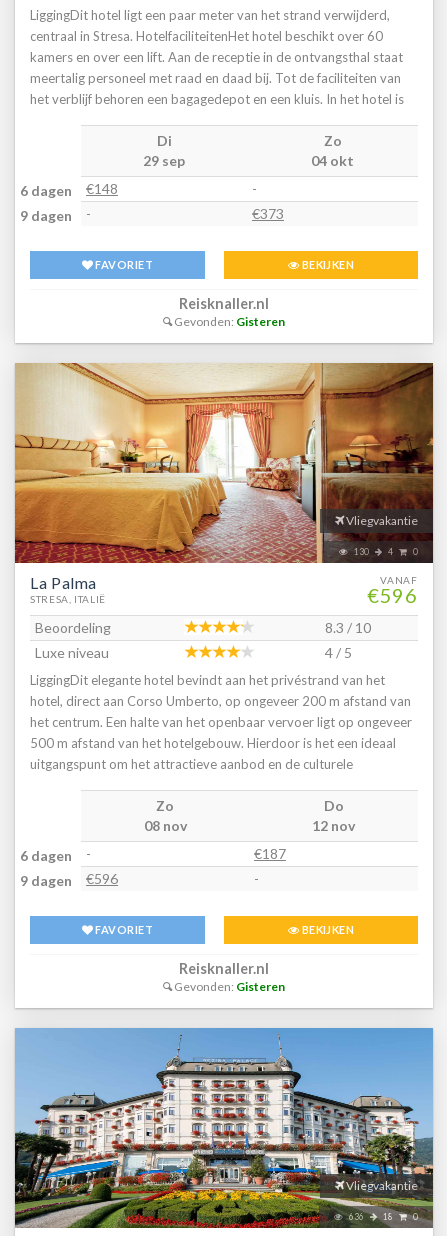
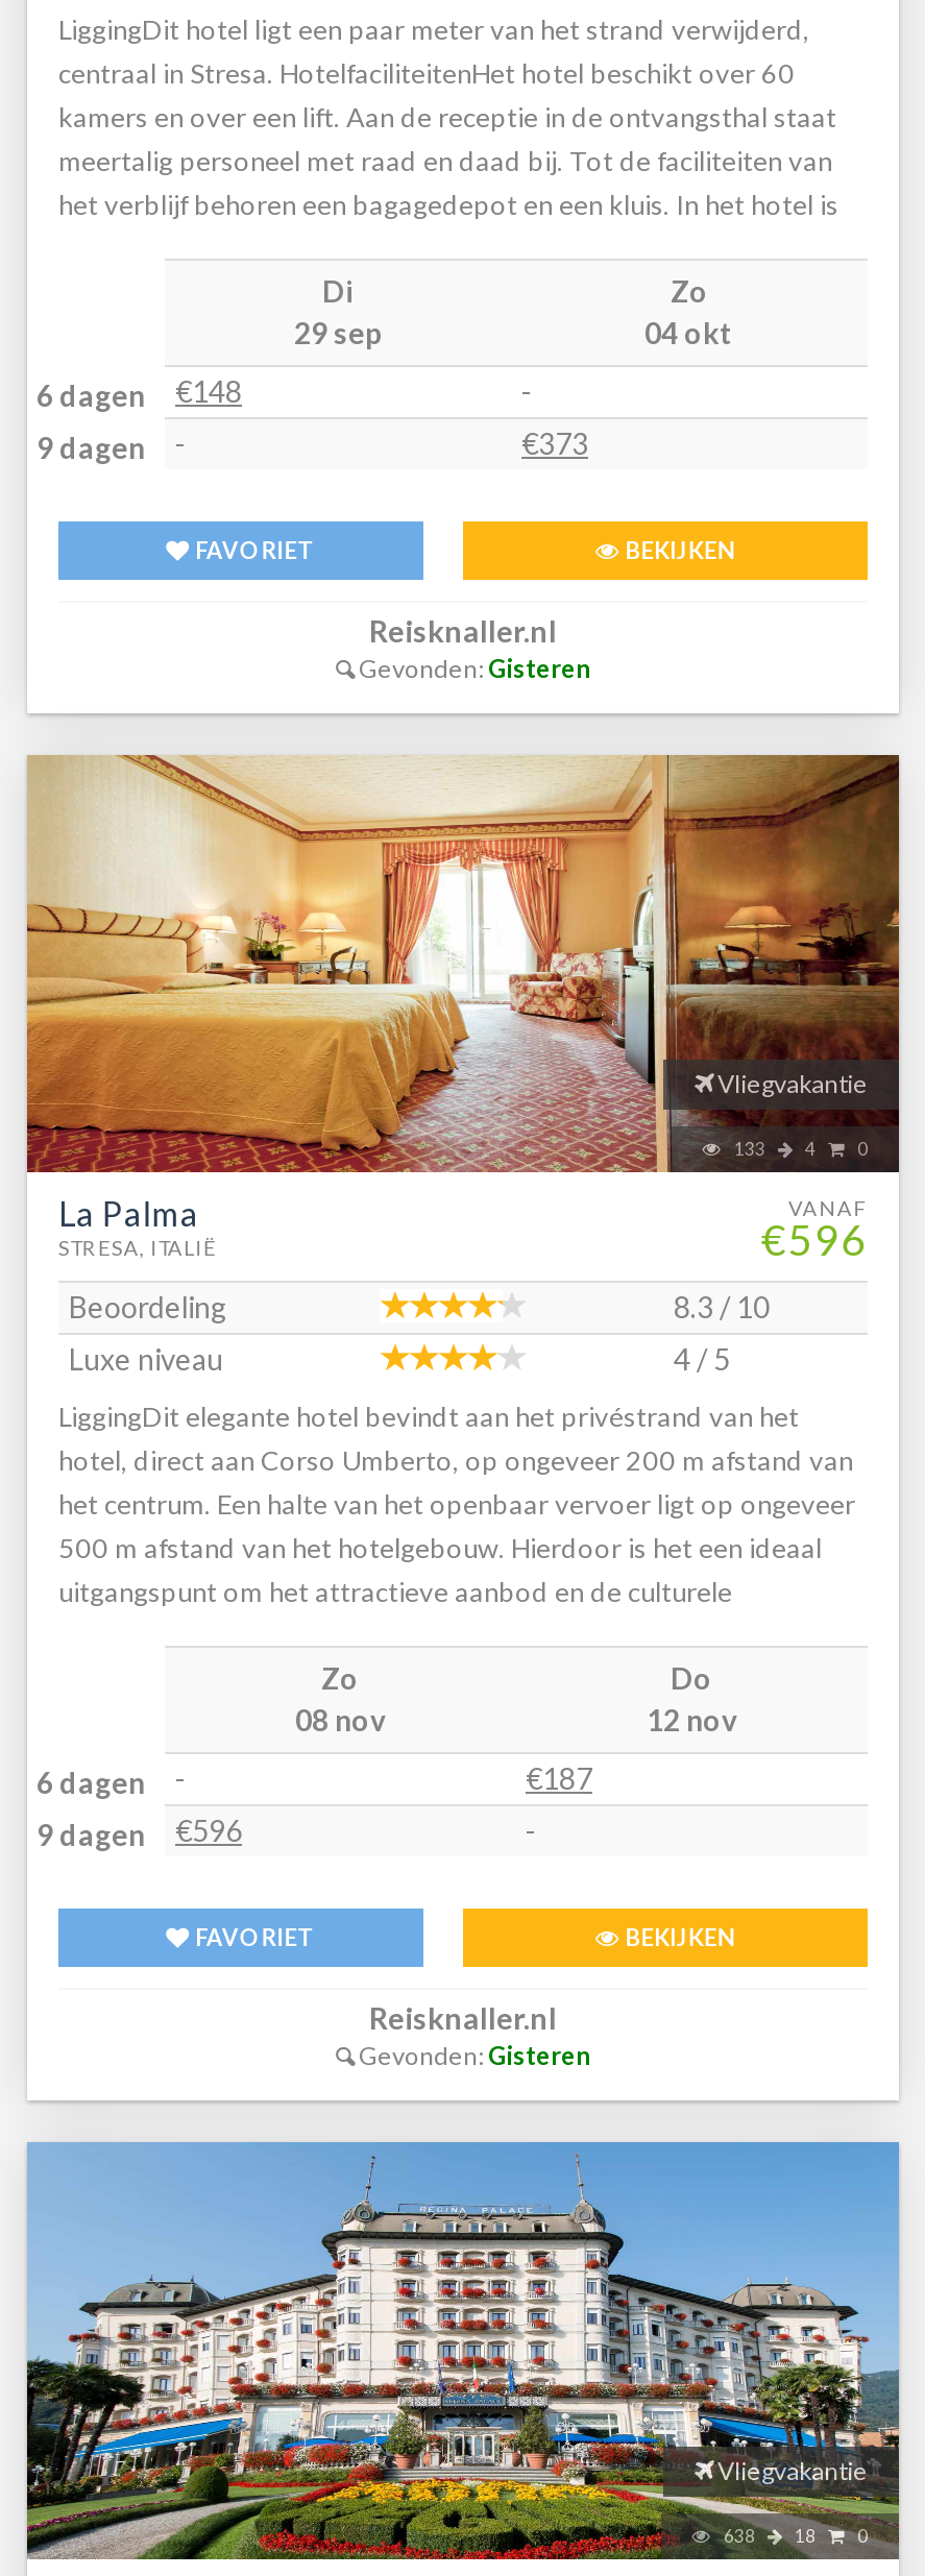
- 130 4 0
+ 133 4 0

- 636 18 0
+ 638 18 0
